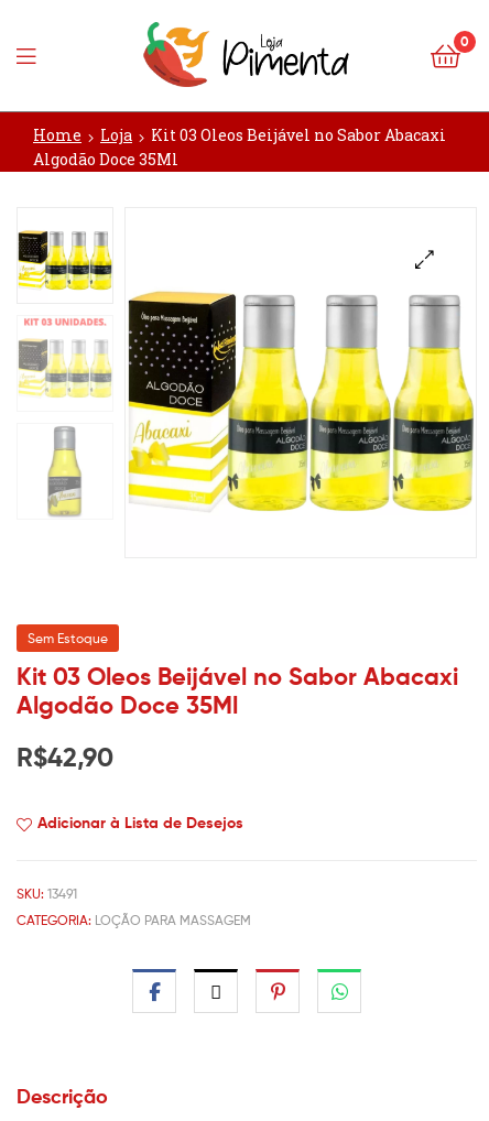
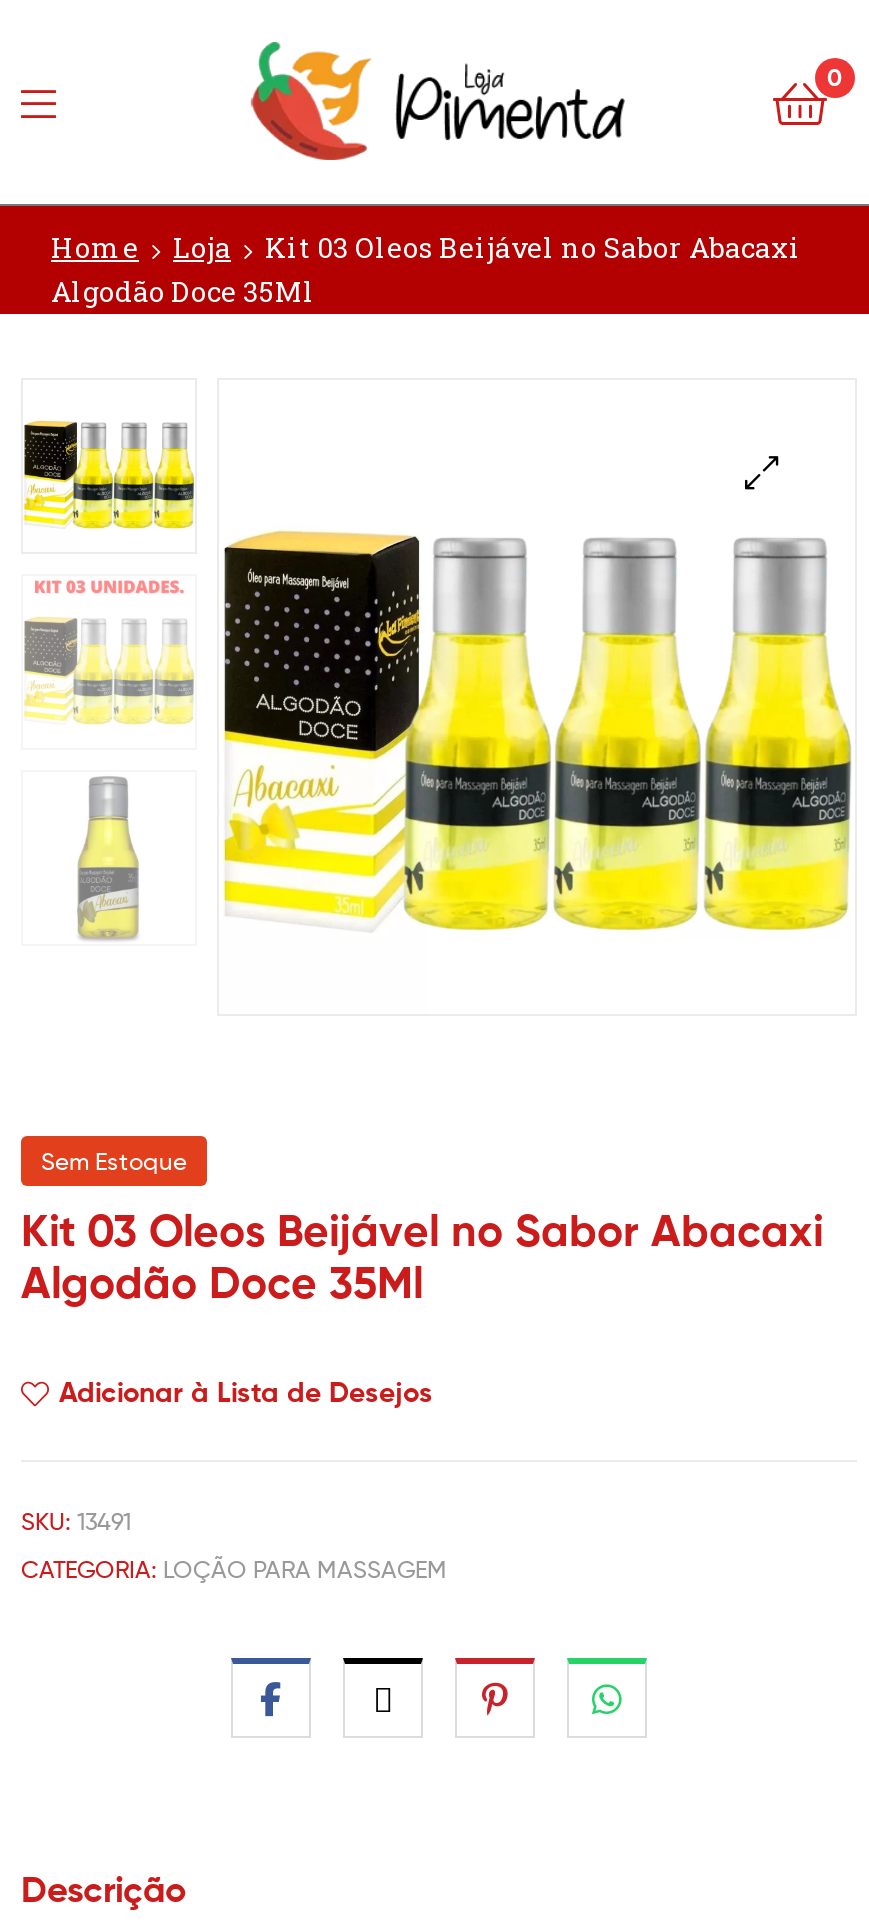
- R$42,90
